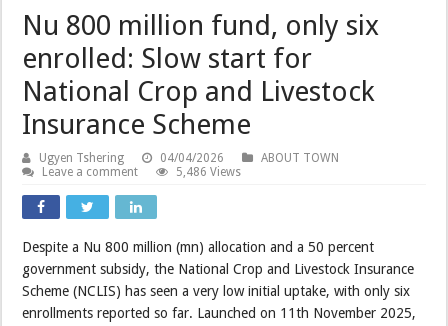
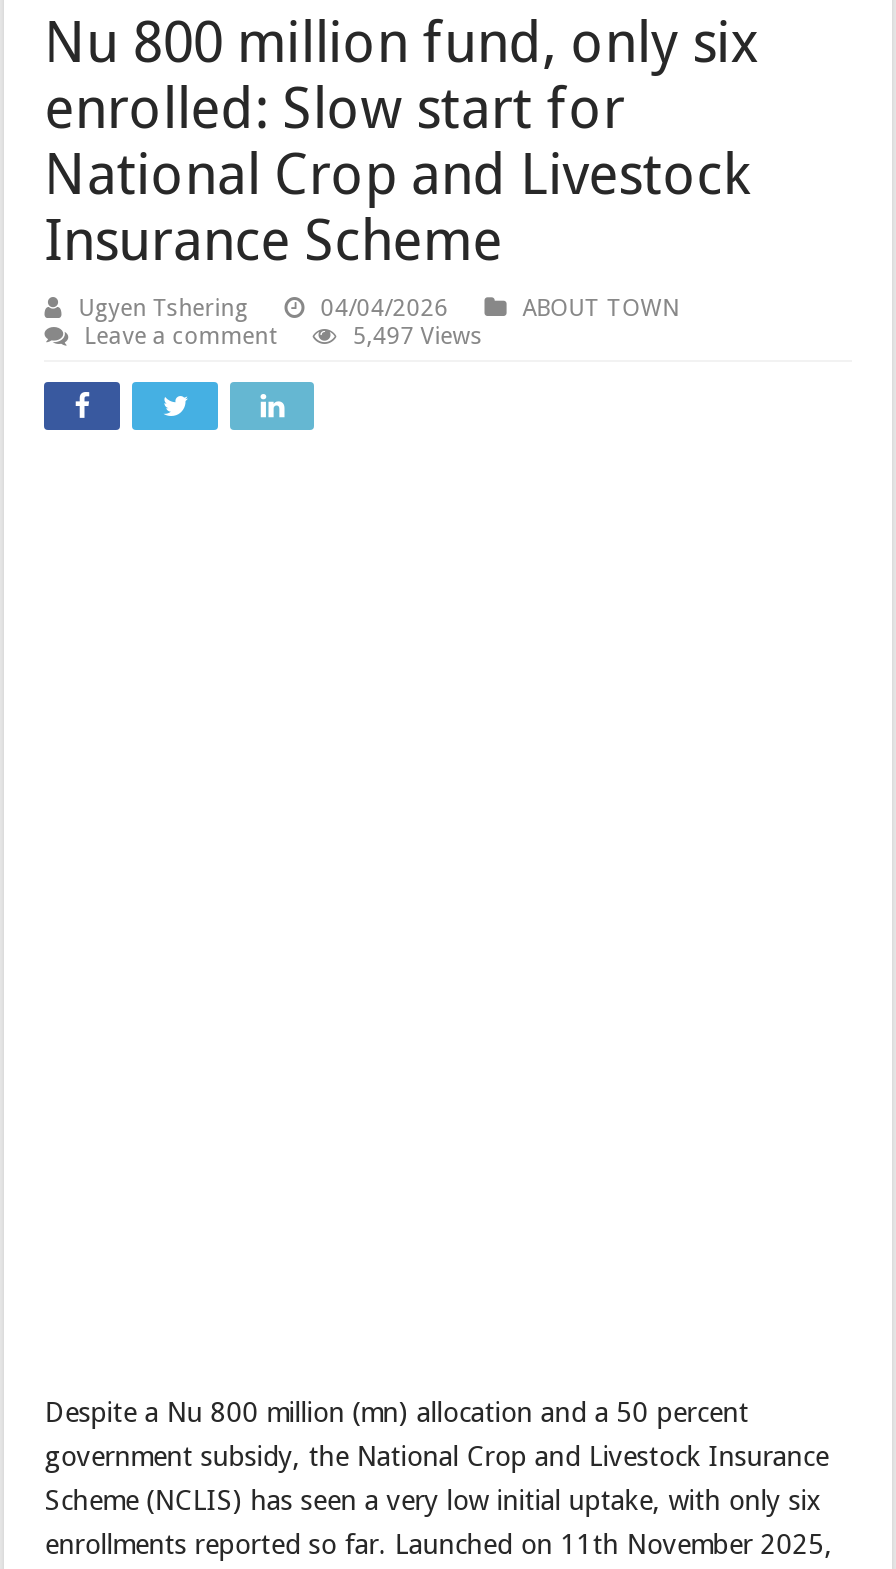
- 5,486 Views
+ 5,497 Views
